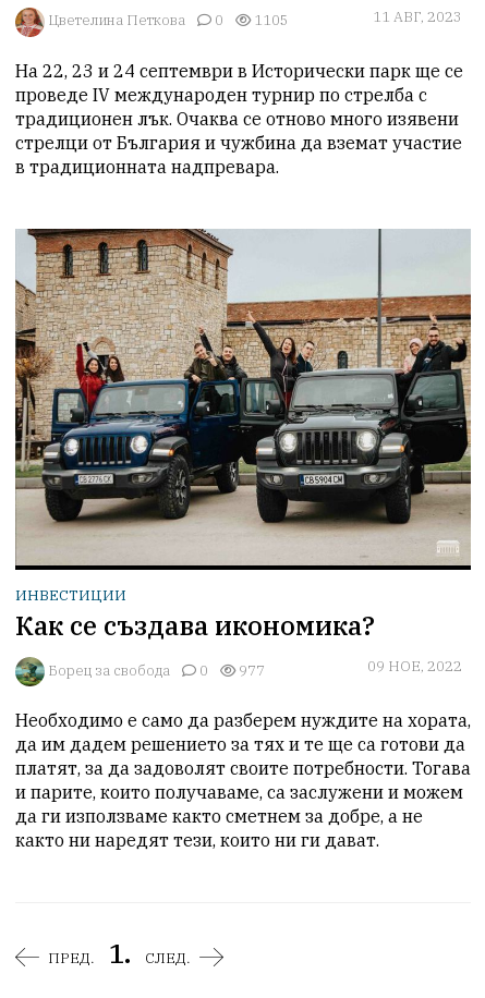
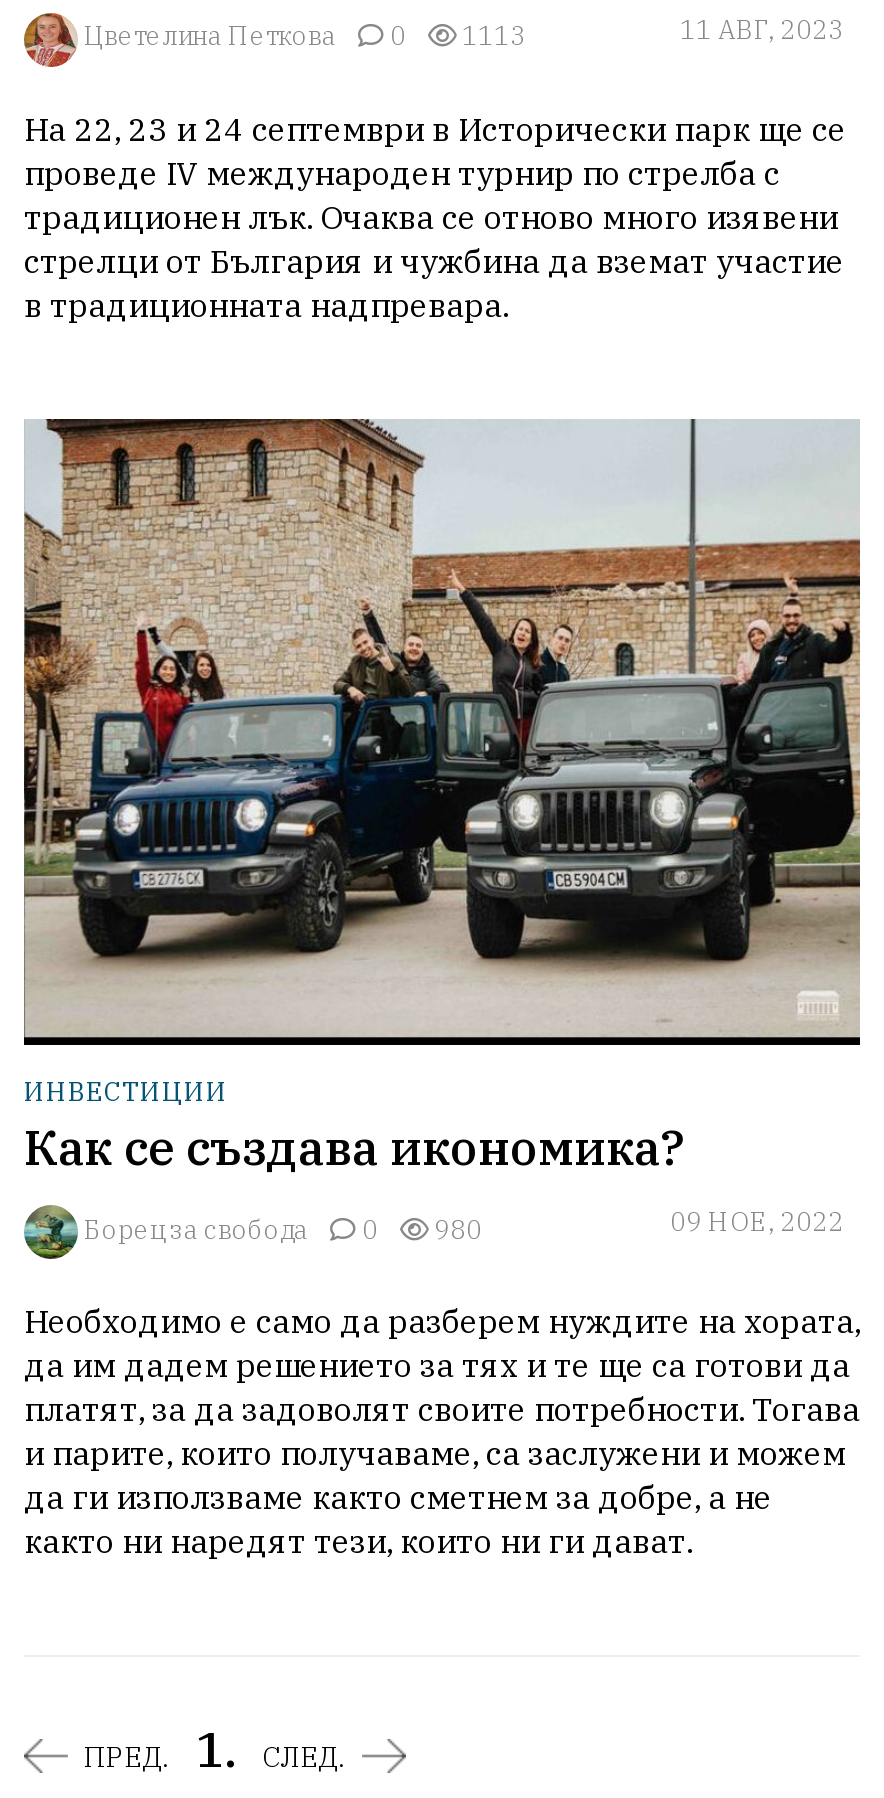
- Цветелина Петкова 0 1105
+ Цветелина Петкова 0 1113

- Борец за свобода 0 977
+ Борец за свобода 0 980
